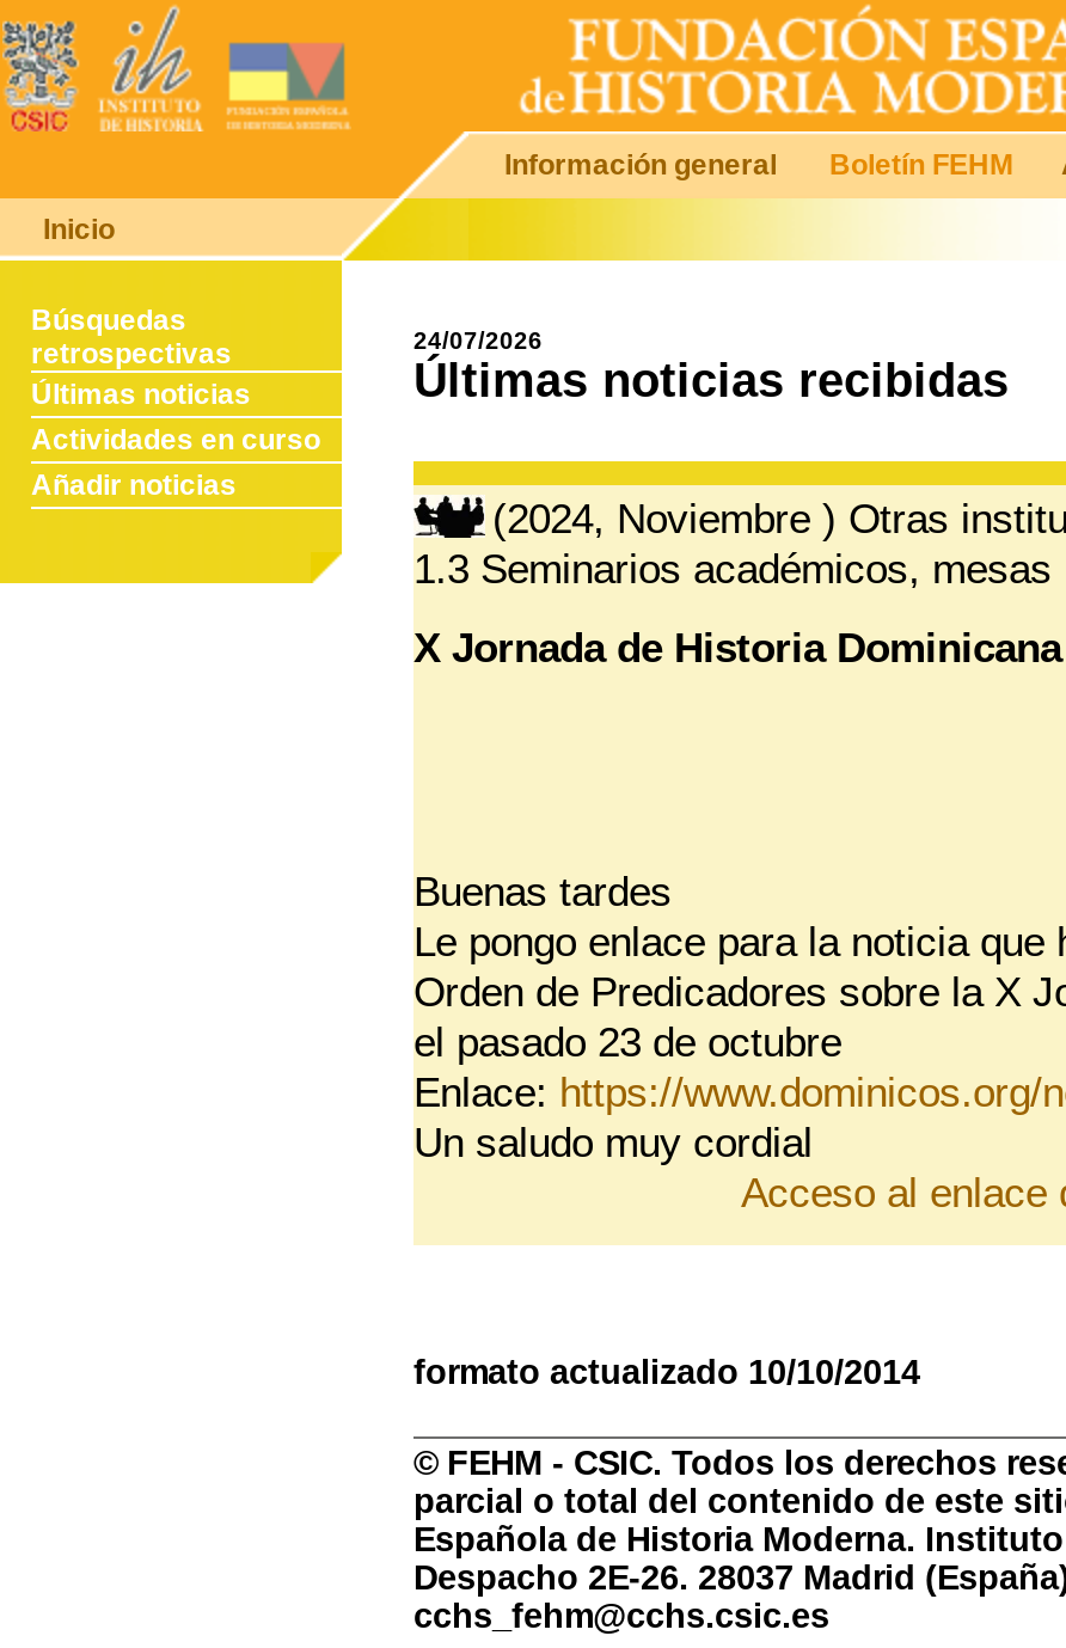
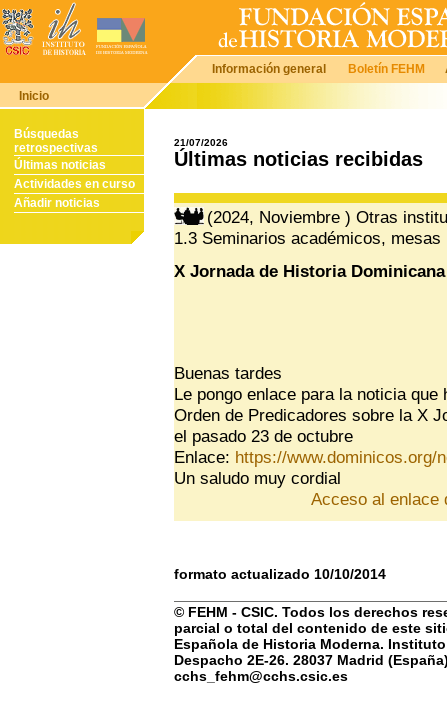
- 24/07/2026
+ 21/07/2026
